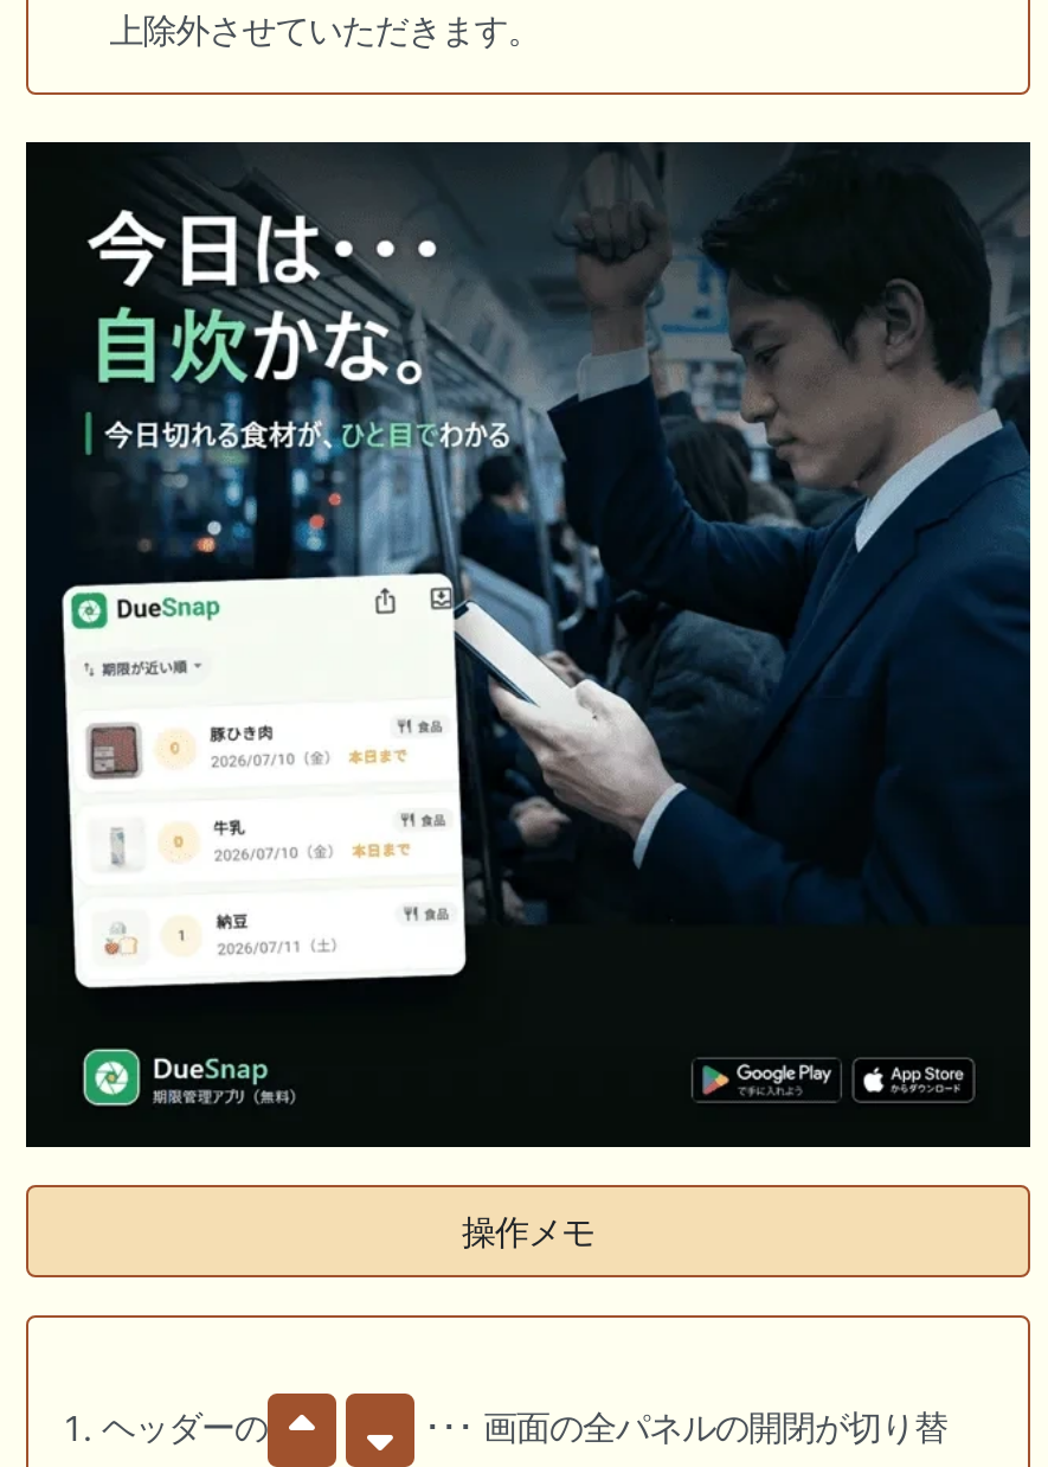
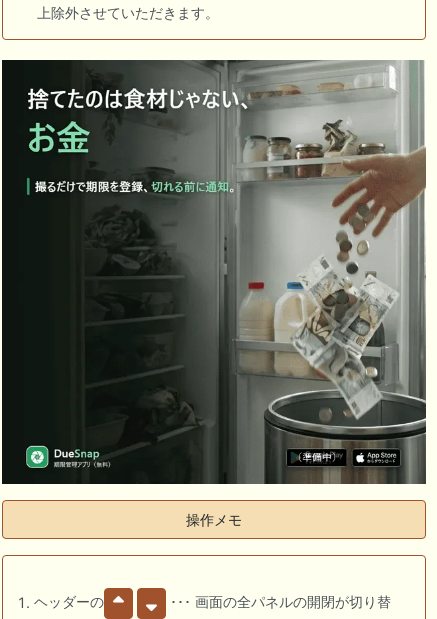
- [image]
+ [image]
